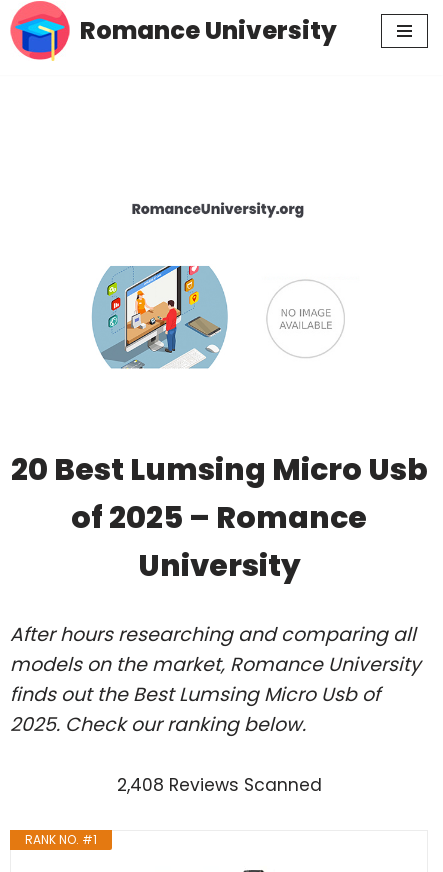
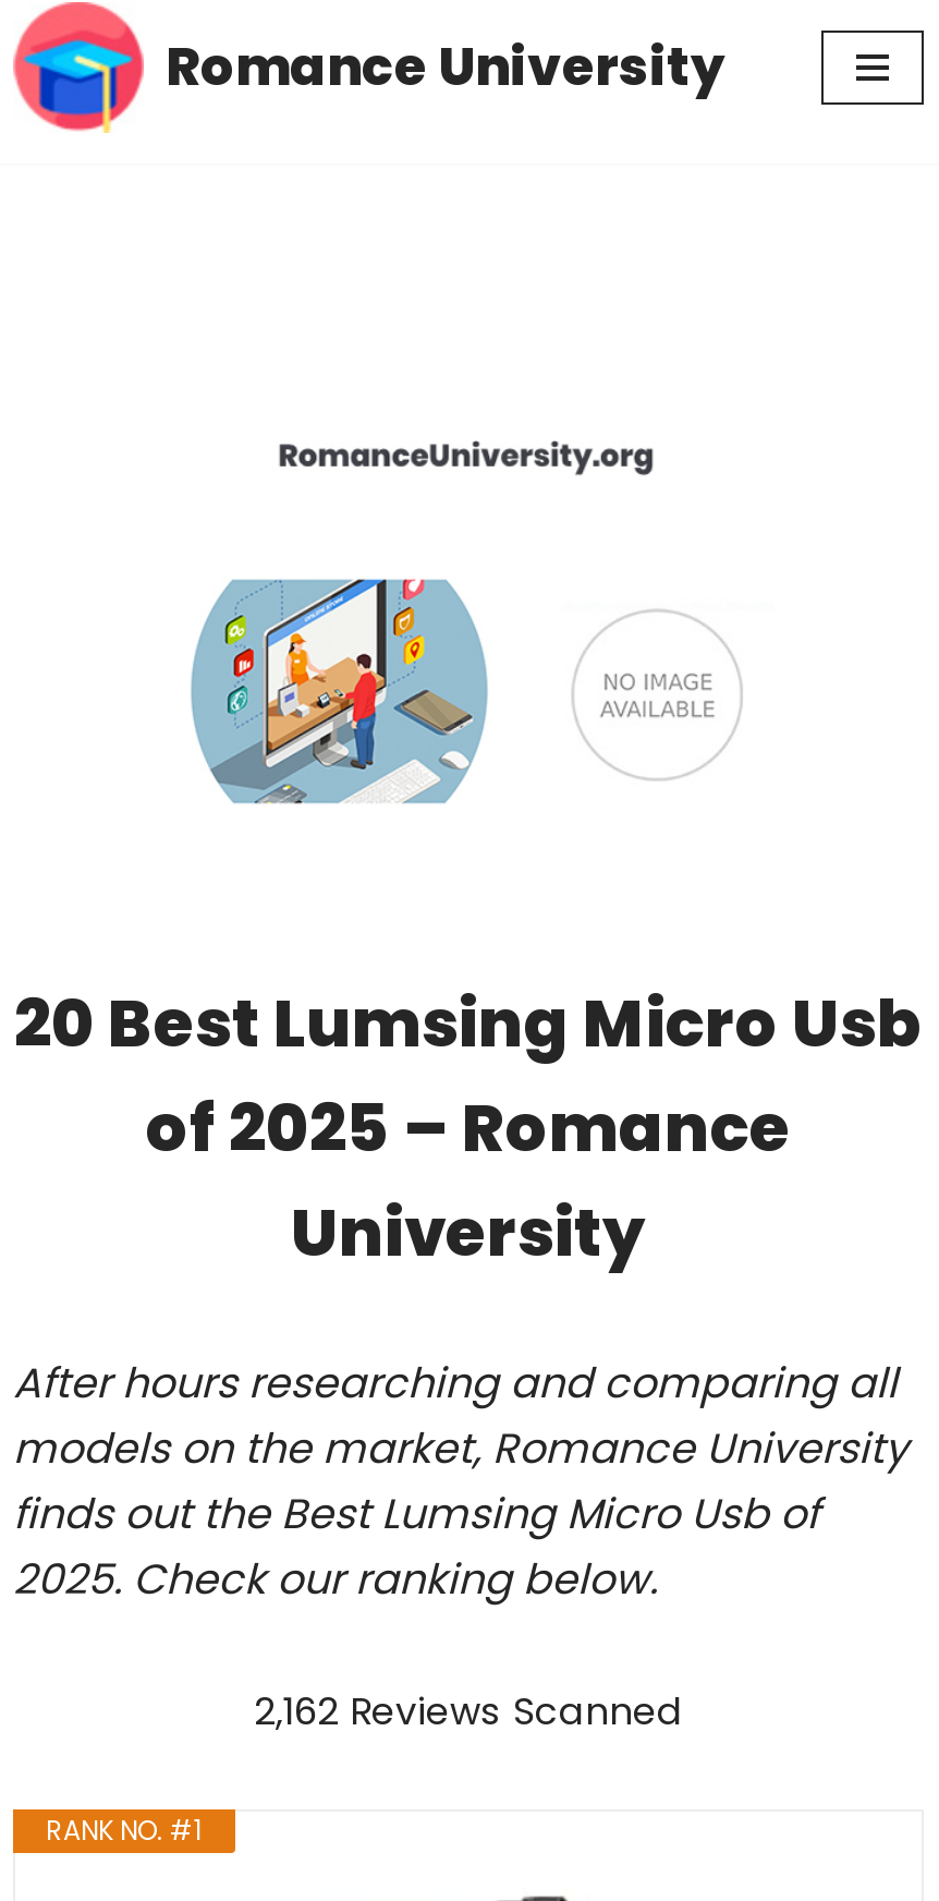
- 2,408 Reviews Scanned
+ 2,162 Reviews Scanned
